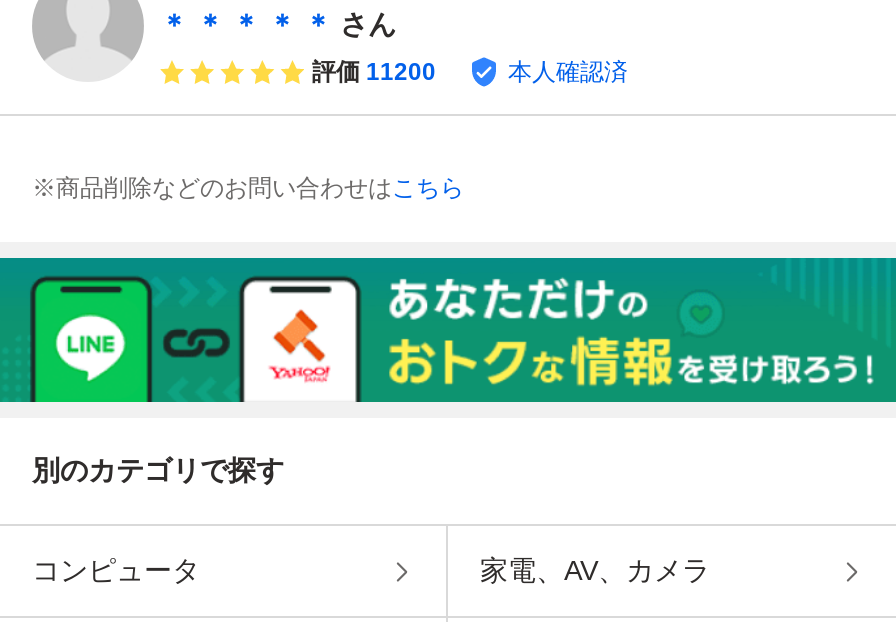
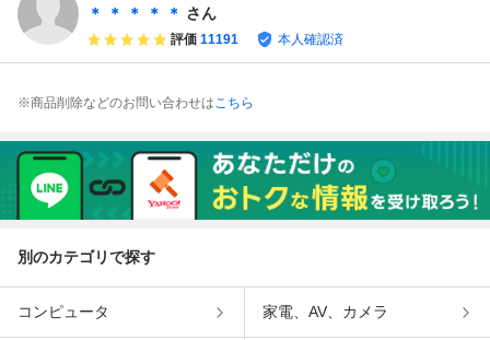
- 評価 11200
+ 評価 11191
